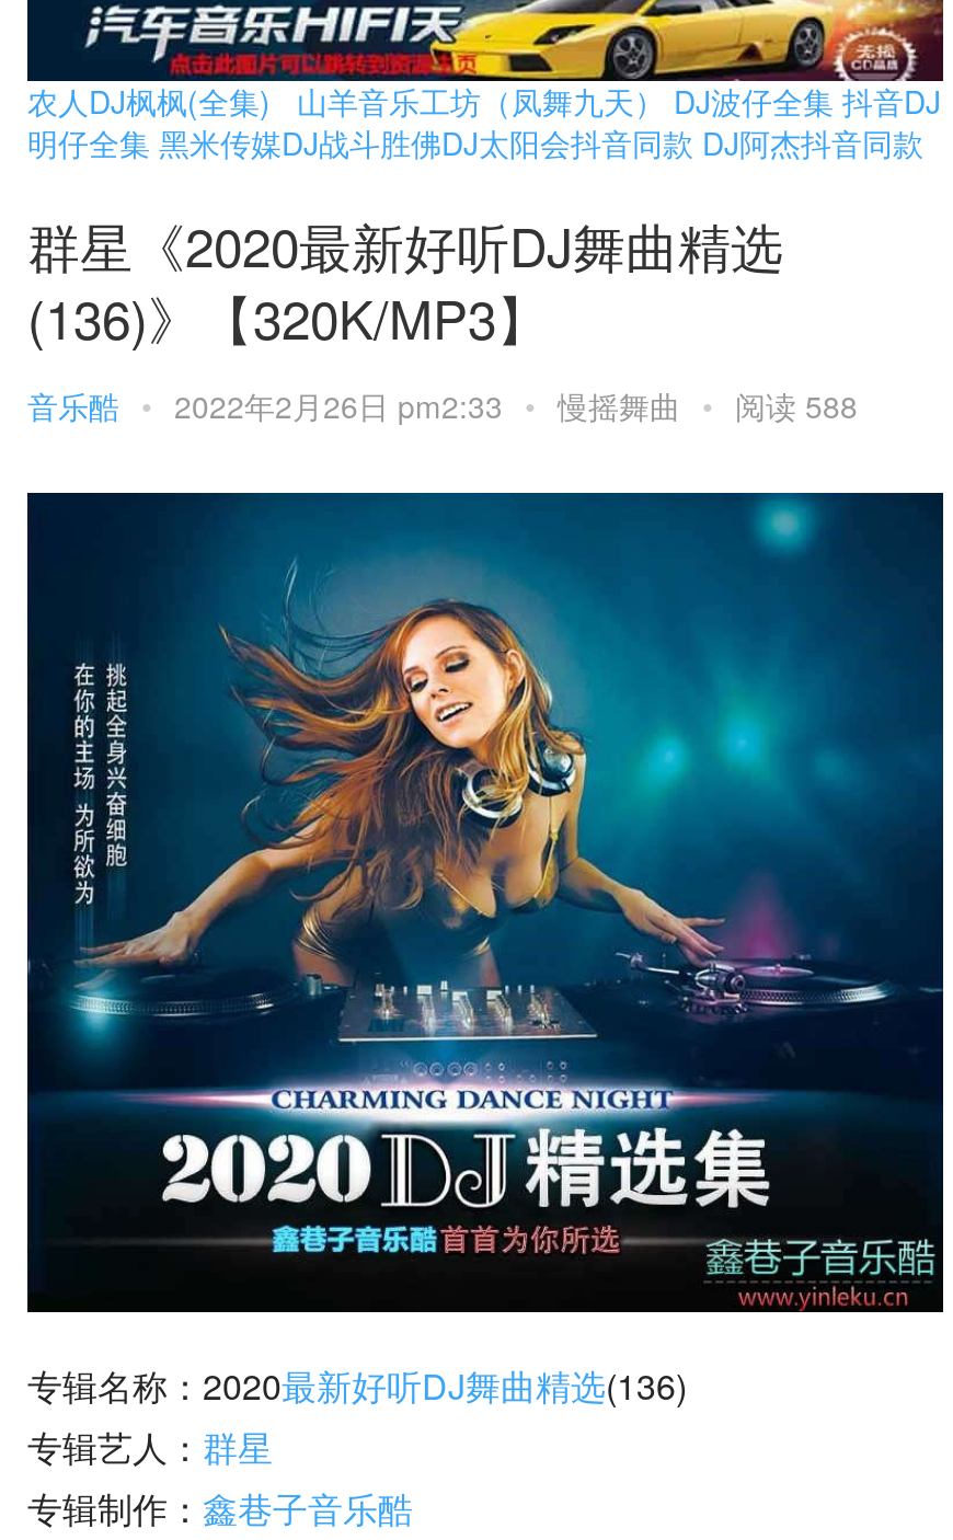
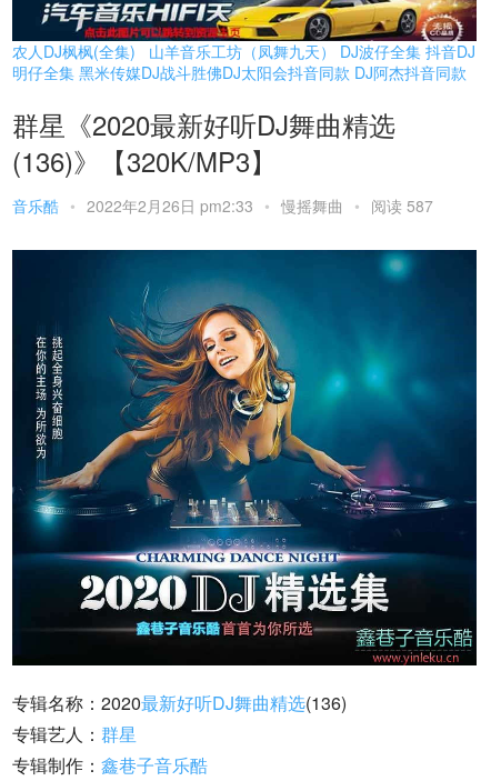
- 音乐酷 • 2022年2月26日 pm2:33 • 慢摇舞曲 • 阅读 588
+ 音乐酷 • 2022年2月26日 pm2:33 • 慢摇舞曲 • 阅读 587
